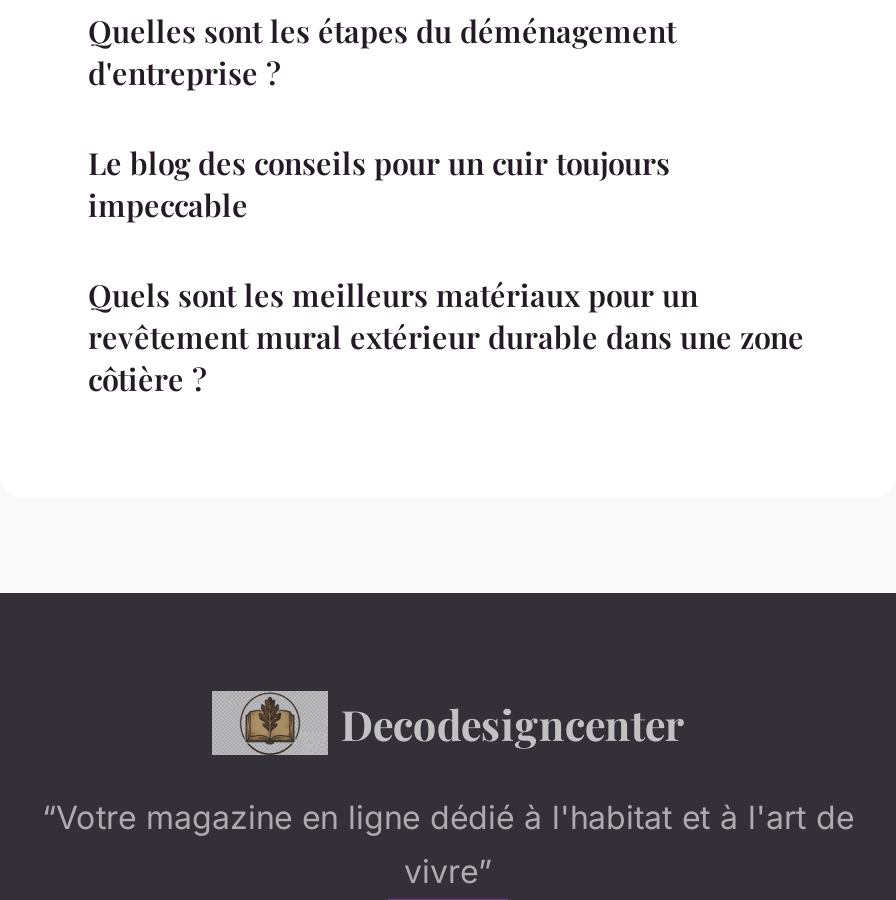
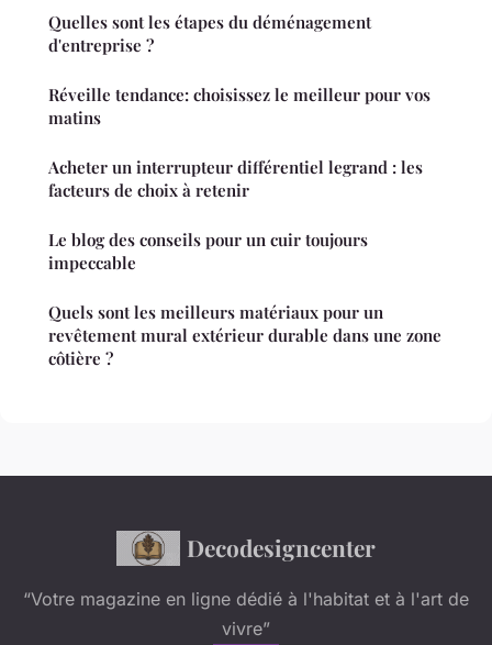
+ Réveille tendance: choisissez le meilleur pour vos
+ matins
+ Acheter un interrupteur différentiel legrand : les
+ facteurs de choix à retenir
